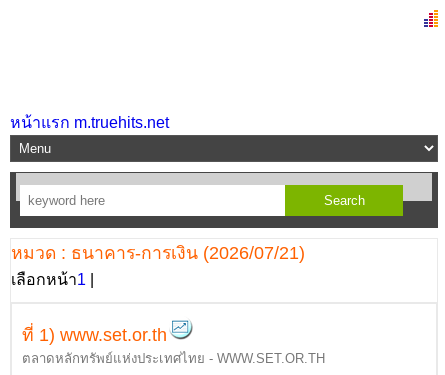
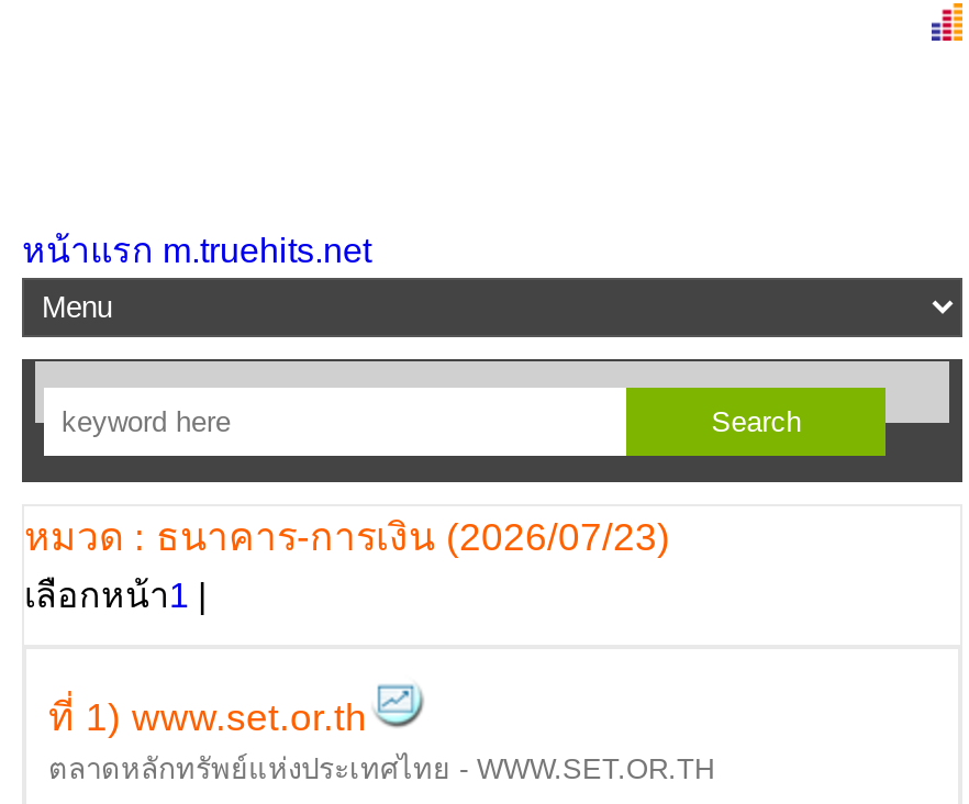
- หมวด : ธนาคาร-การเงิน (2026/07/21)
+ หมวด : ธนาคาร-การเงิน (2026/07/23)
